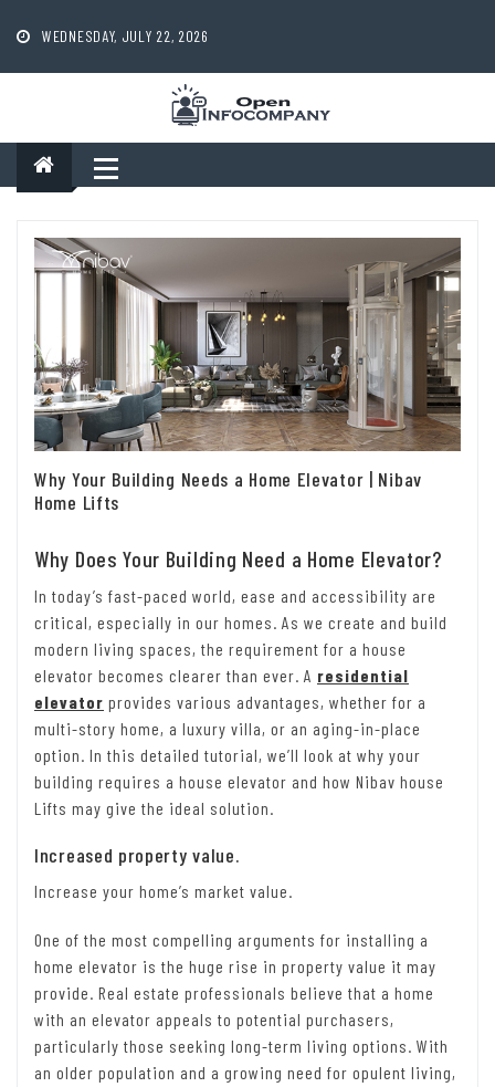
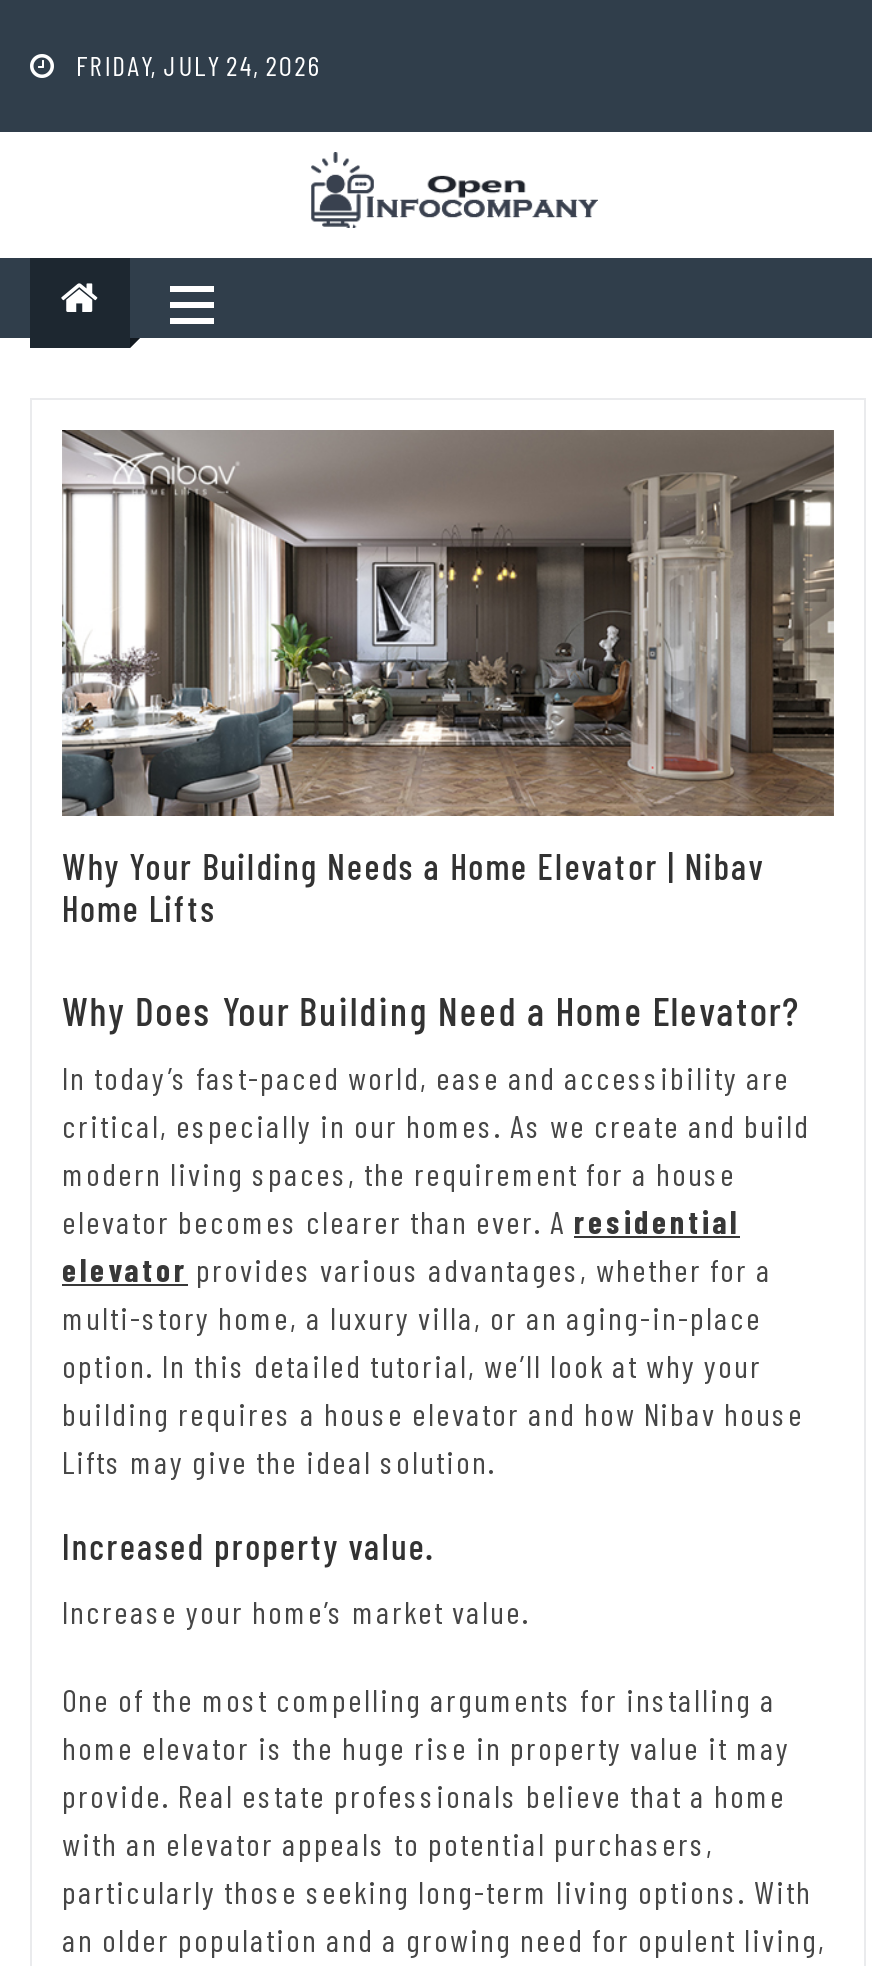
- WEDNESDAY, JULY 22, 2026
+ FRIDAY, JULY 24, 2026
